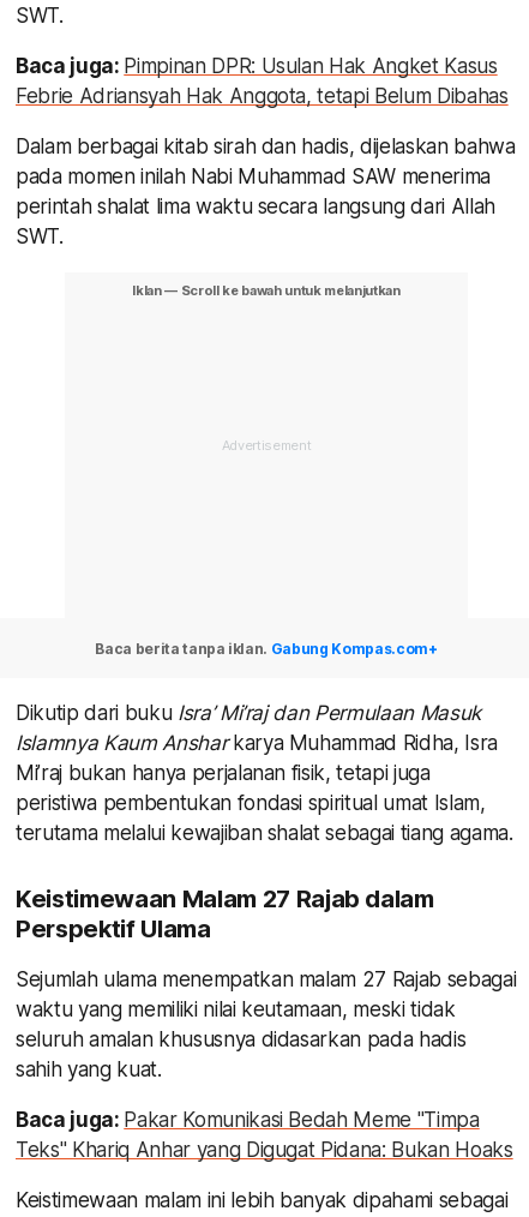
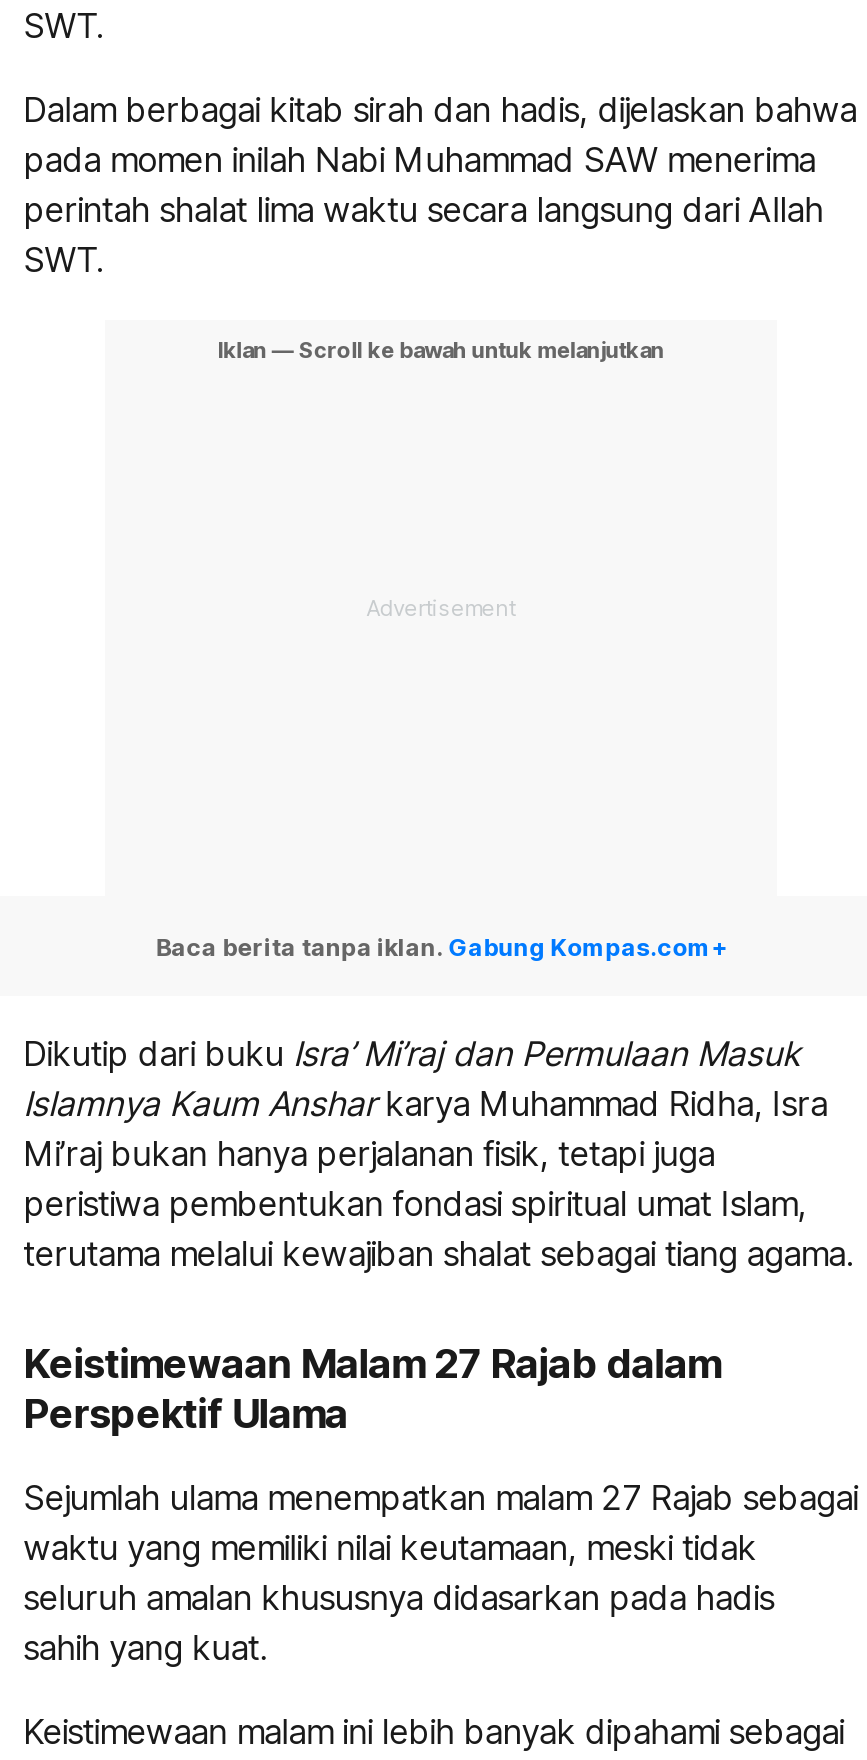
- Baca juga: Pimpinan DPR: Usulan Hak Angket Kasus
- Febrie Adriansyah Hak Anggota, tetapi Belum Dibahas

- Baca juga: Pakar Komunikasi Bedah Meme "Timpa
- Teks" Khariq Anhar yang Digugat Pidana: Bukan Hoaks
